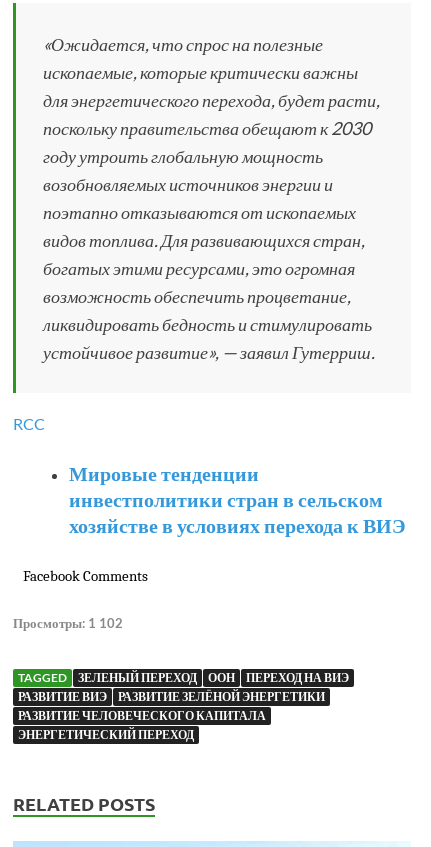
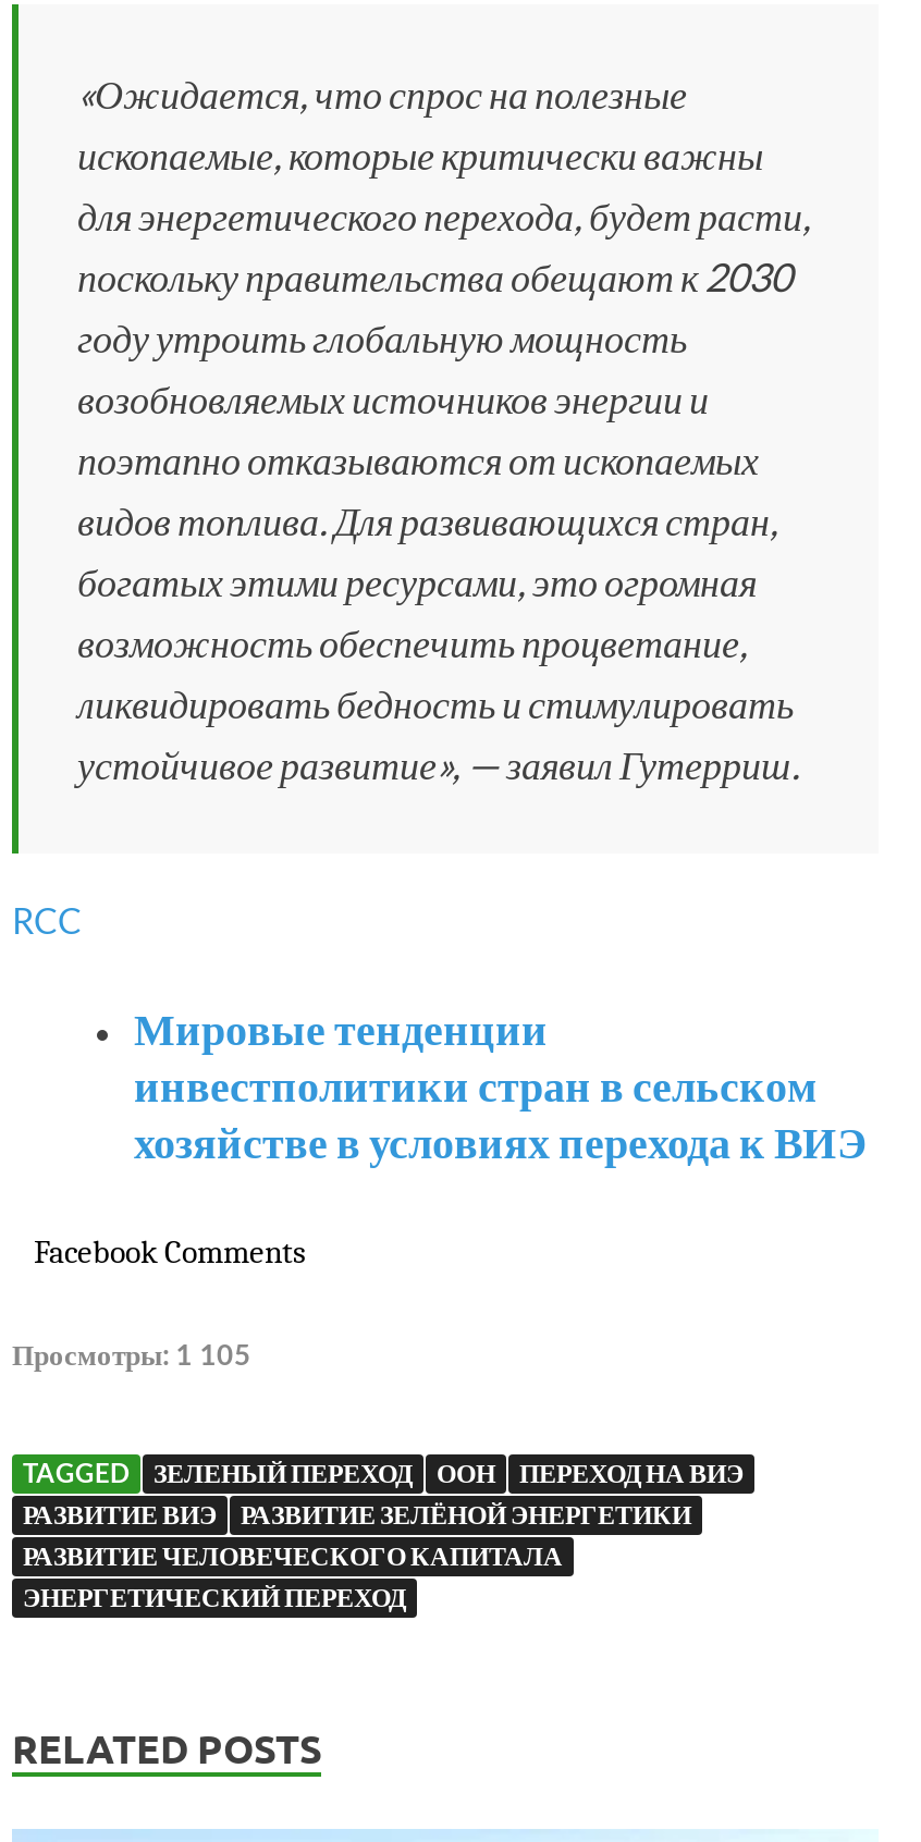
- Просмотры: 1 102
+ Просмотры: 1 105
